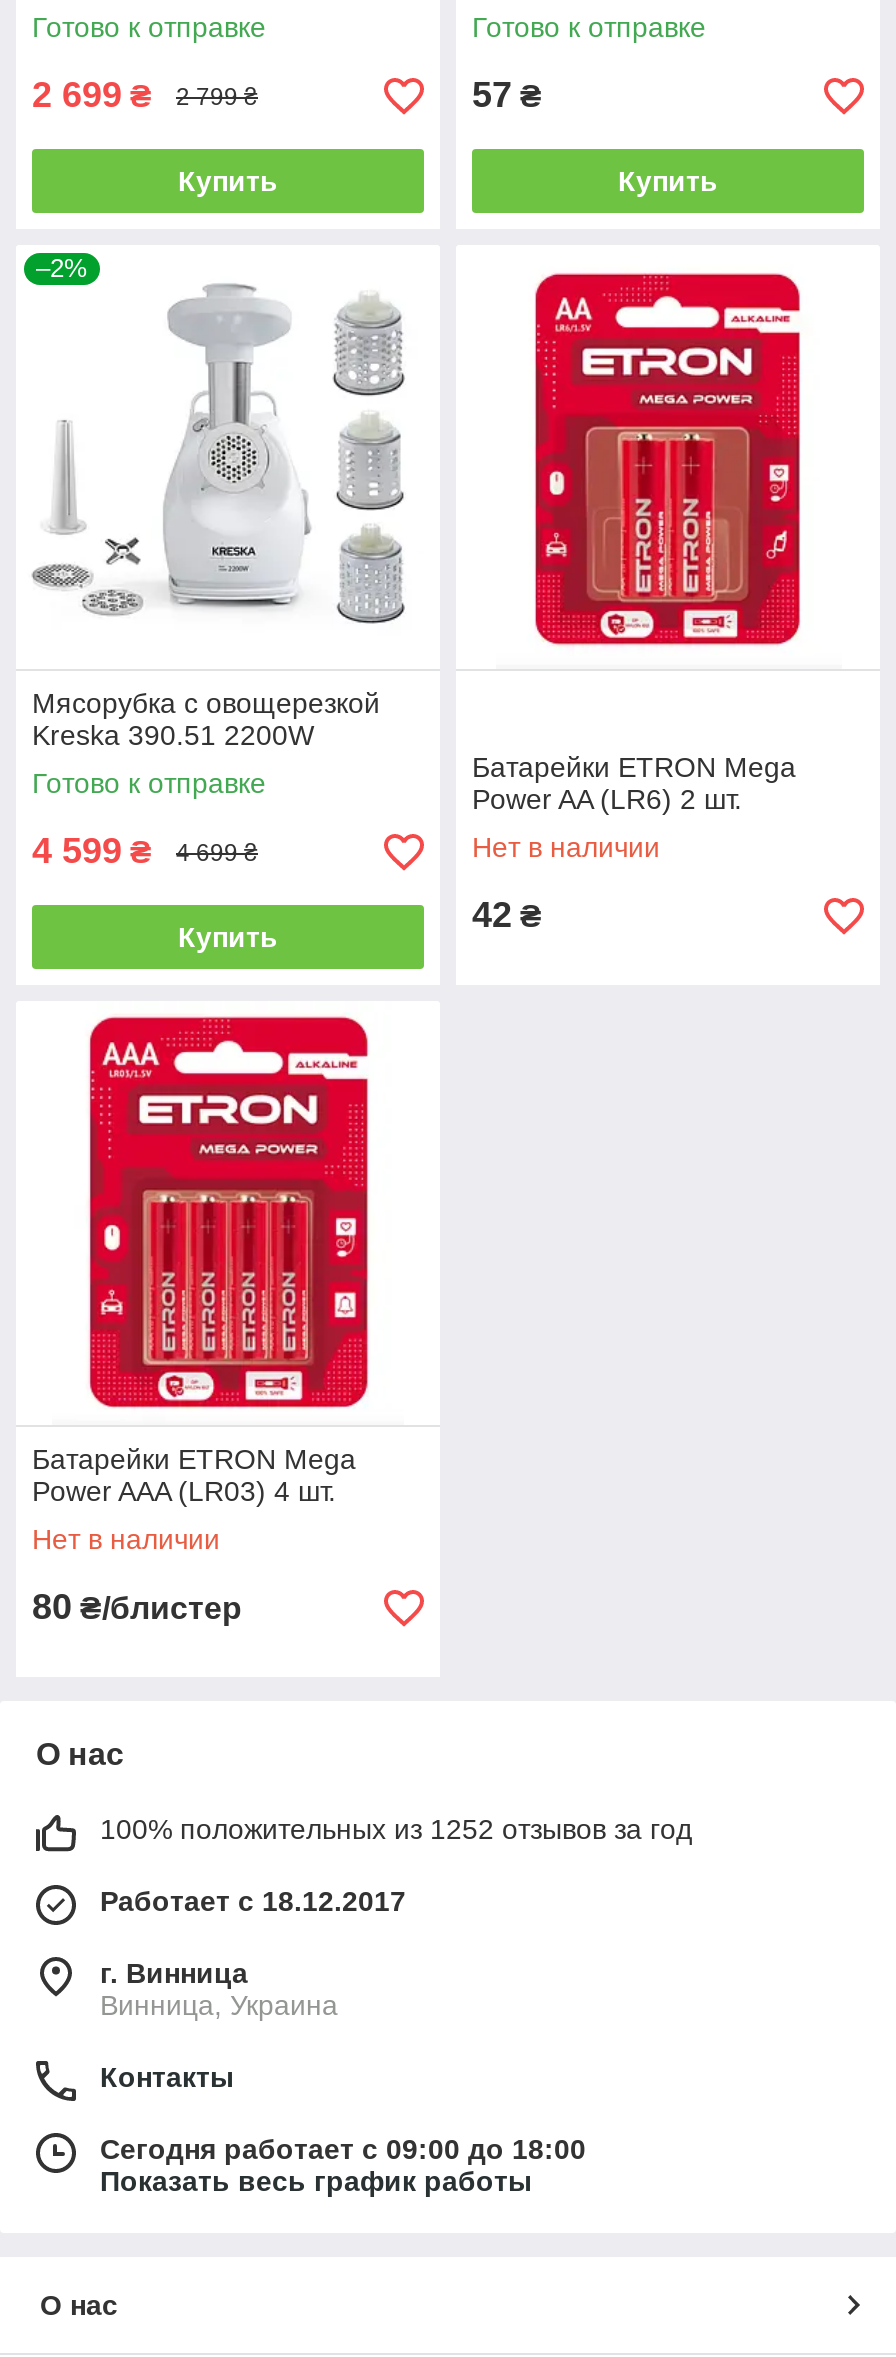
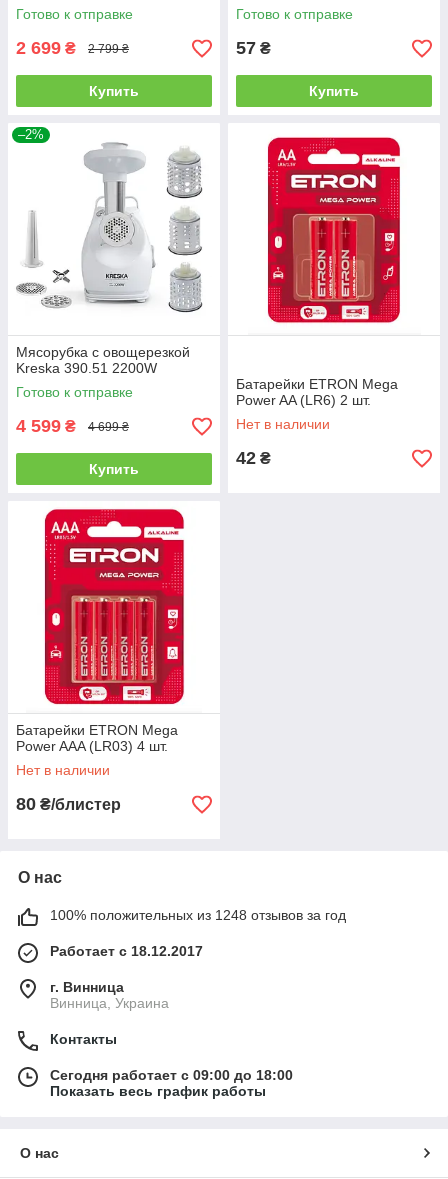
- 100% положительных из 1252 отзывов за год
+ 100% положительных из 1248 отзывов за год
